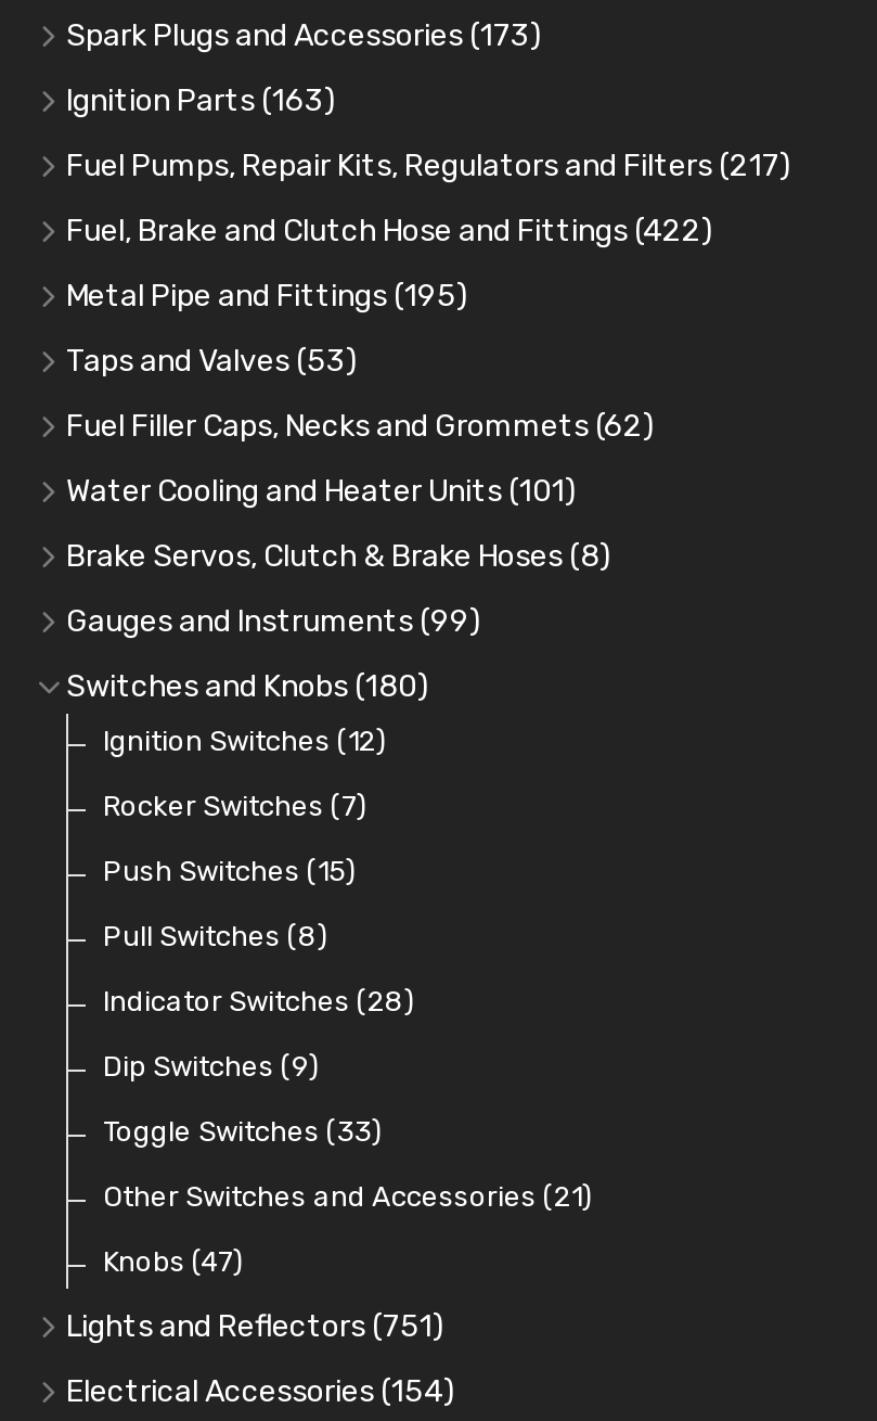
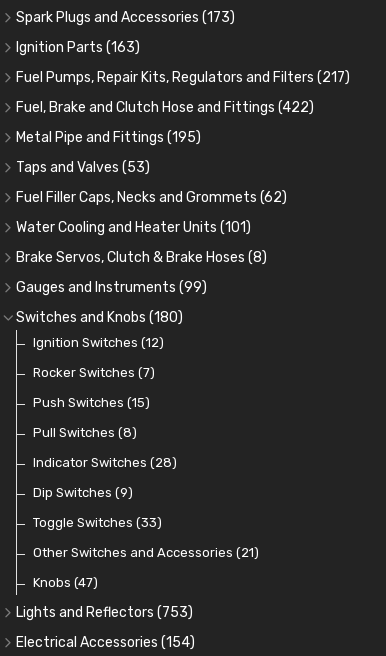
- Lights and Reflectors (751)
+ Lights and Reflectors (753)
